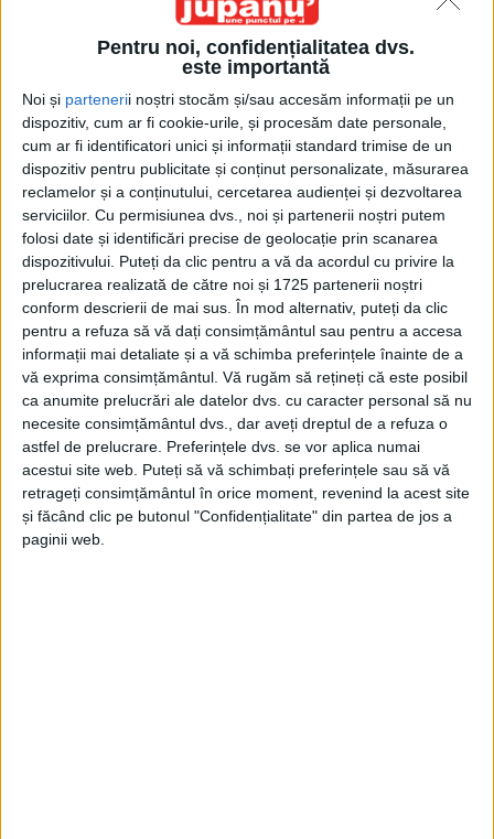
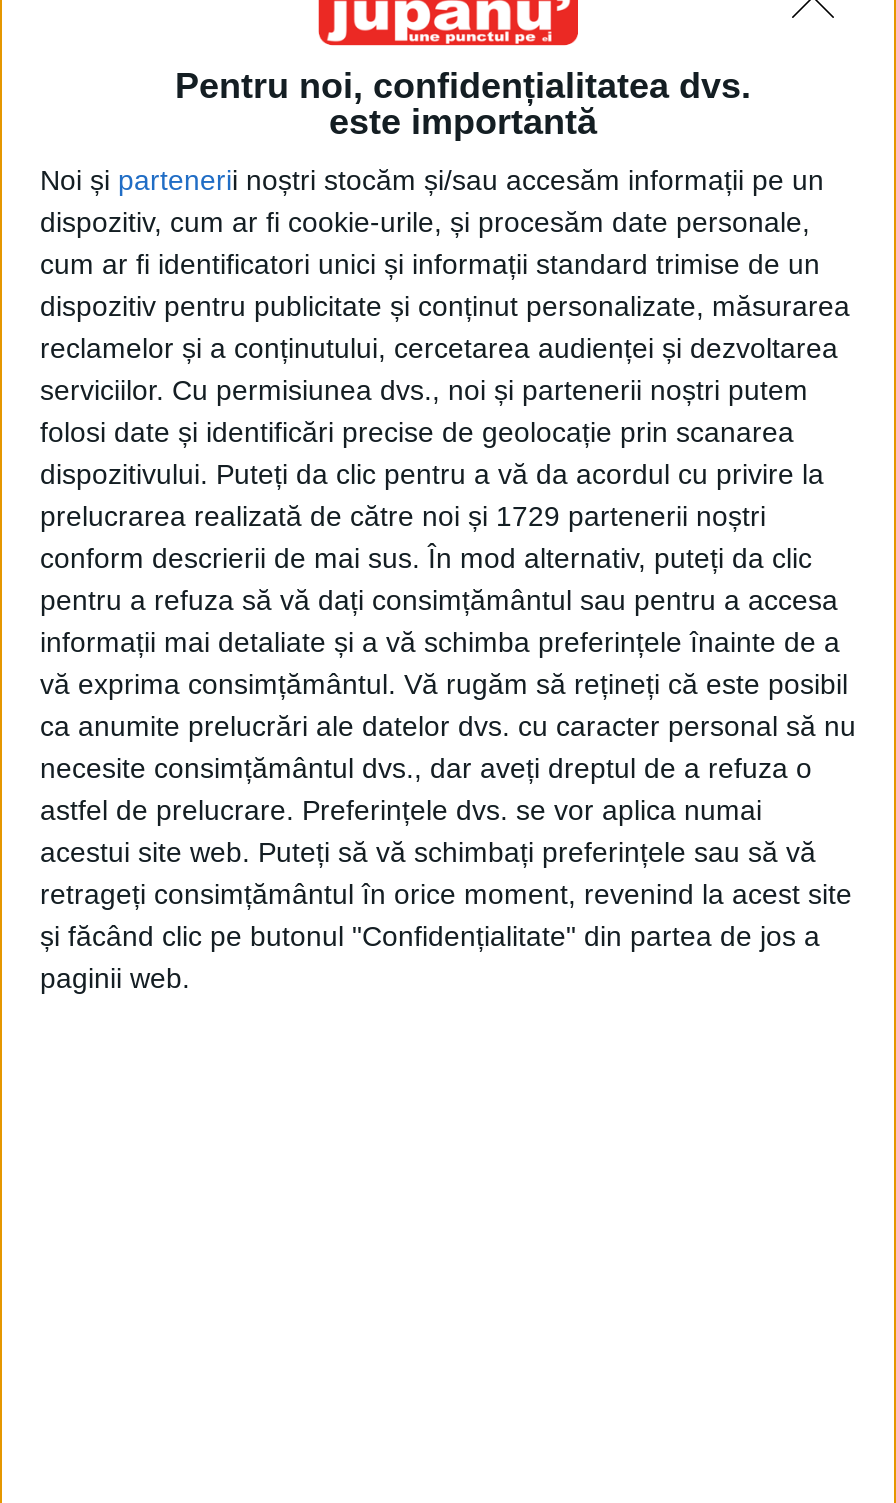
- prelucrarea realizată de către noi și 1725 partenerii noștri
+ prelucrarea realizată de către noi și 1729 partenerii noștri
